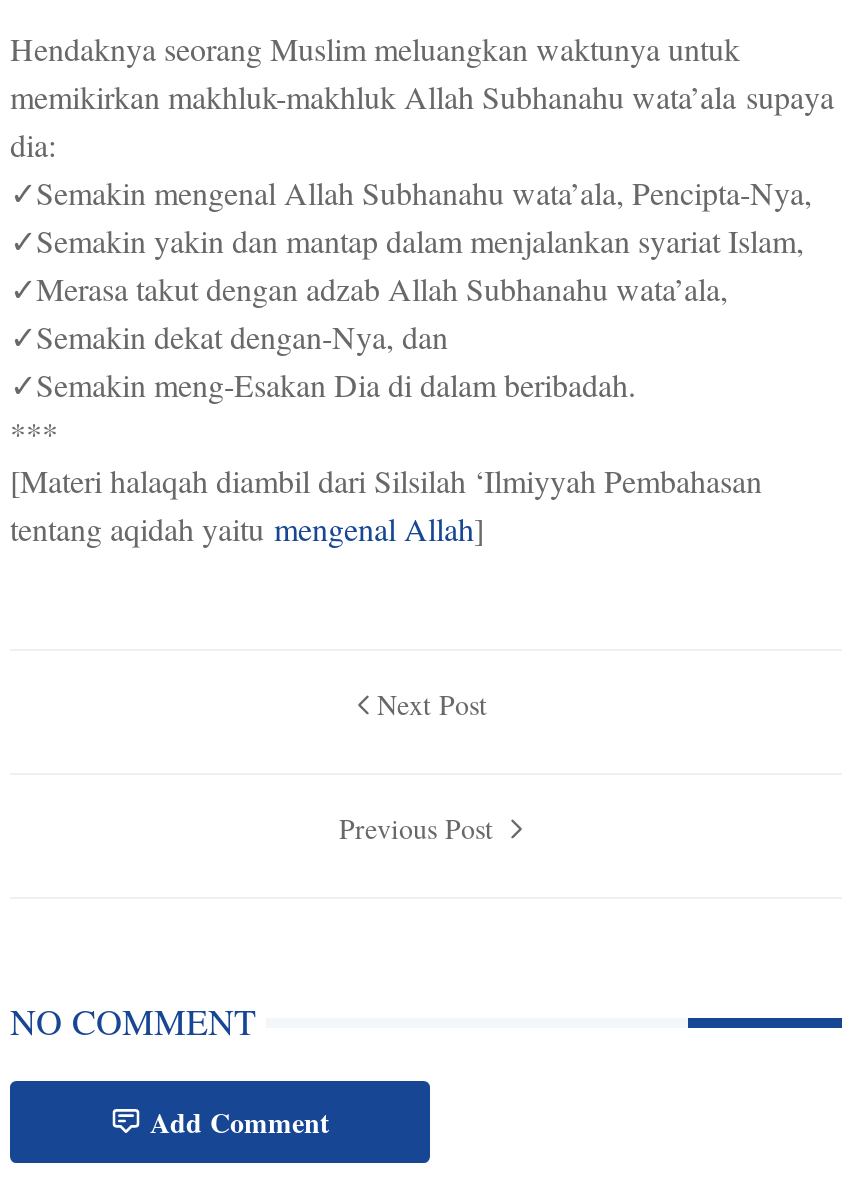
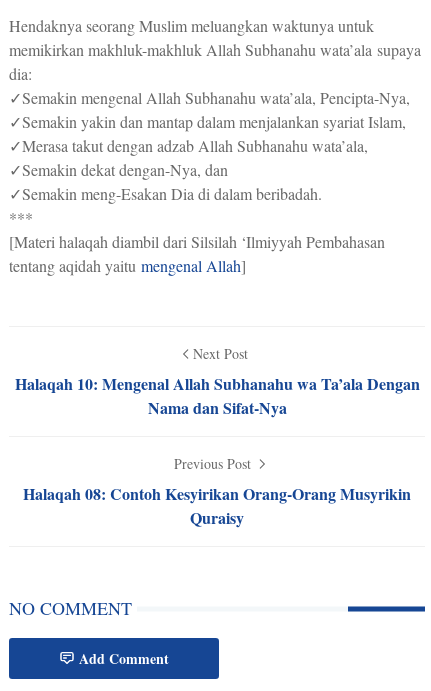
+ Halaqah 10: Mengenal Allah Subhanahu wa Ta’ala Dengan
+ Nama dan Sifat-Nya

+ Halaqah 08: Contoh Kesyirikan Orang-Orang Musyrikin
+ Quraisy
